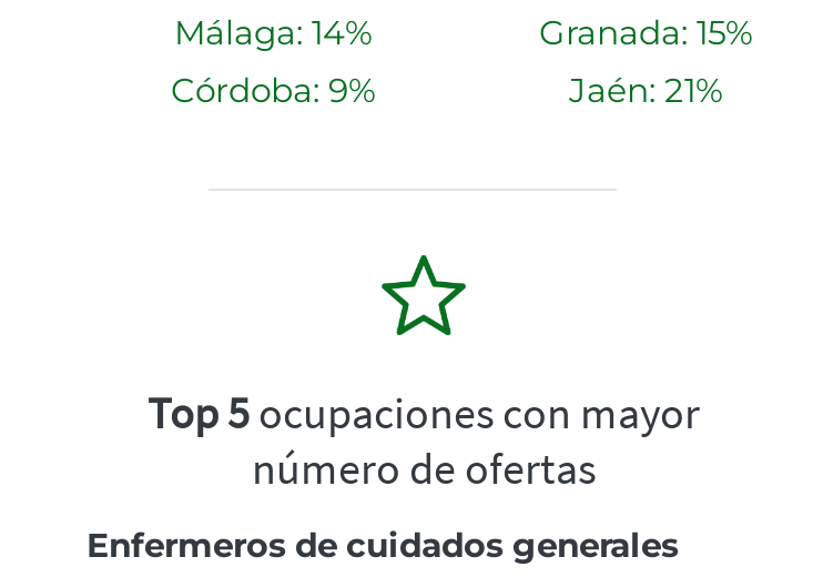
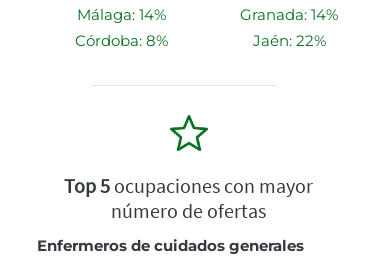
- Granada: 15%
+ Granada: 14%

- Córdoba: 9%
+ Córdoba: 8%

- Jaén: 21%
+ Jaén: 22%
